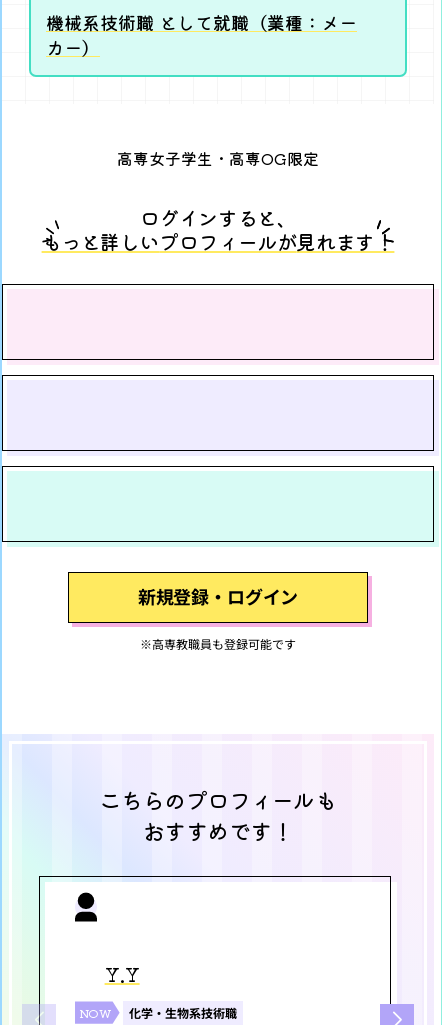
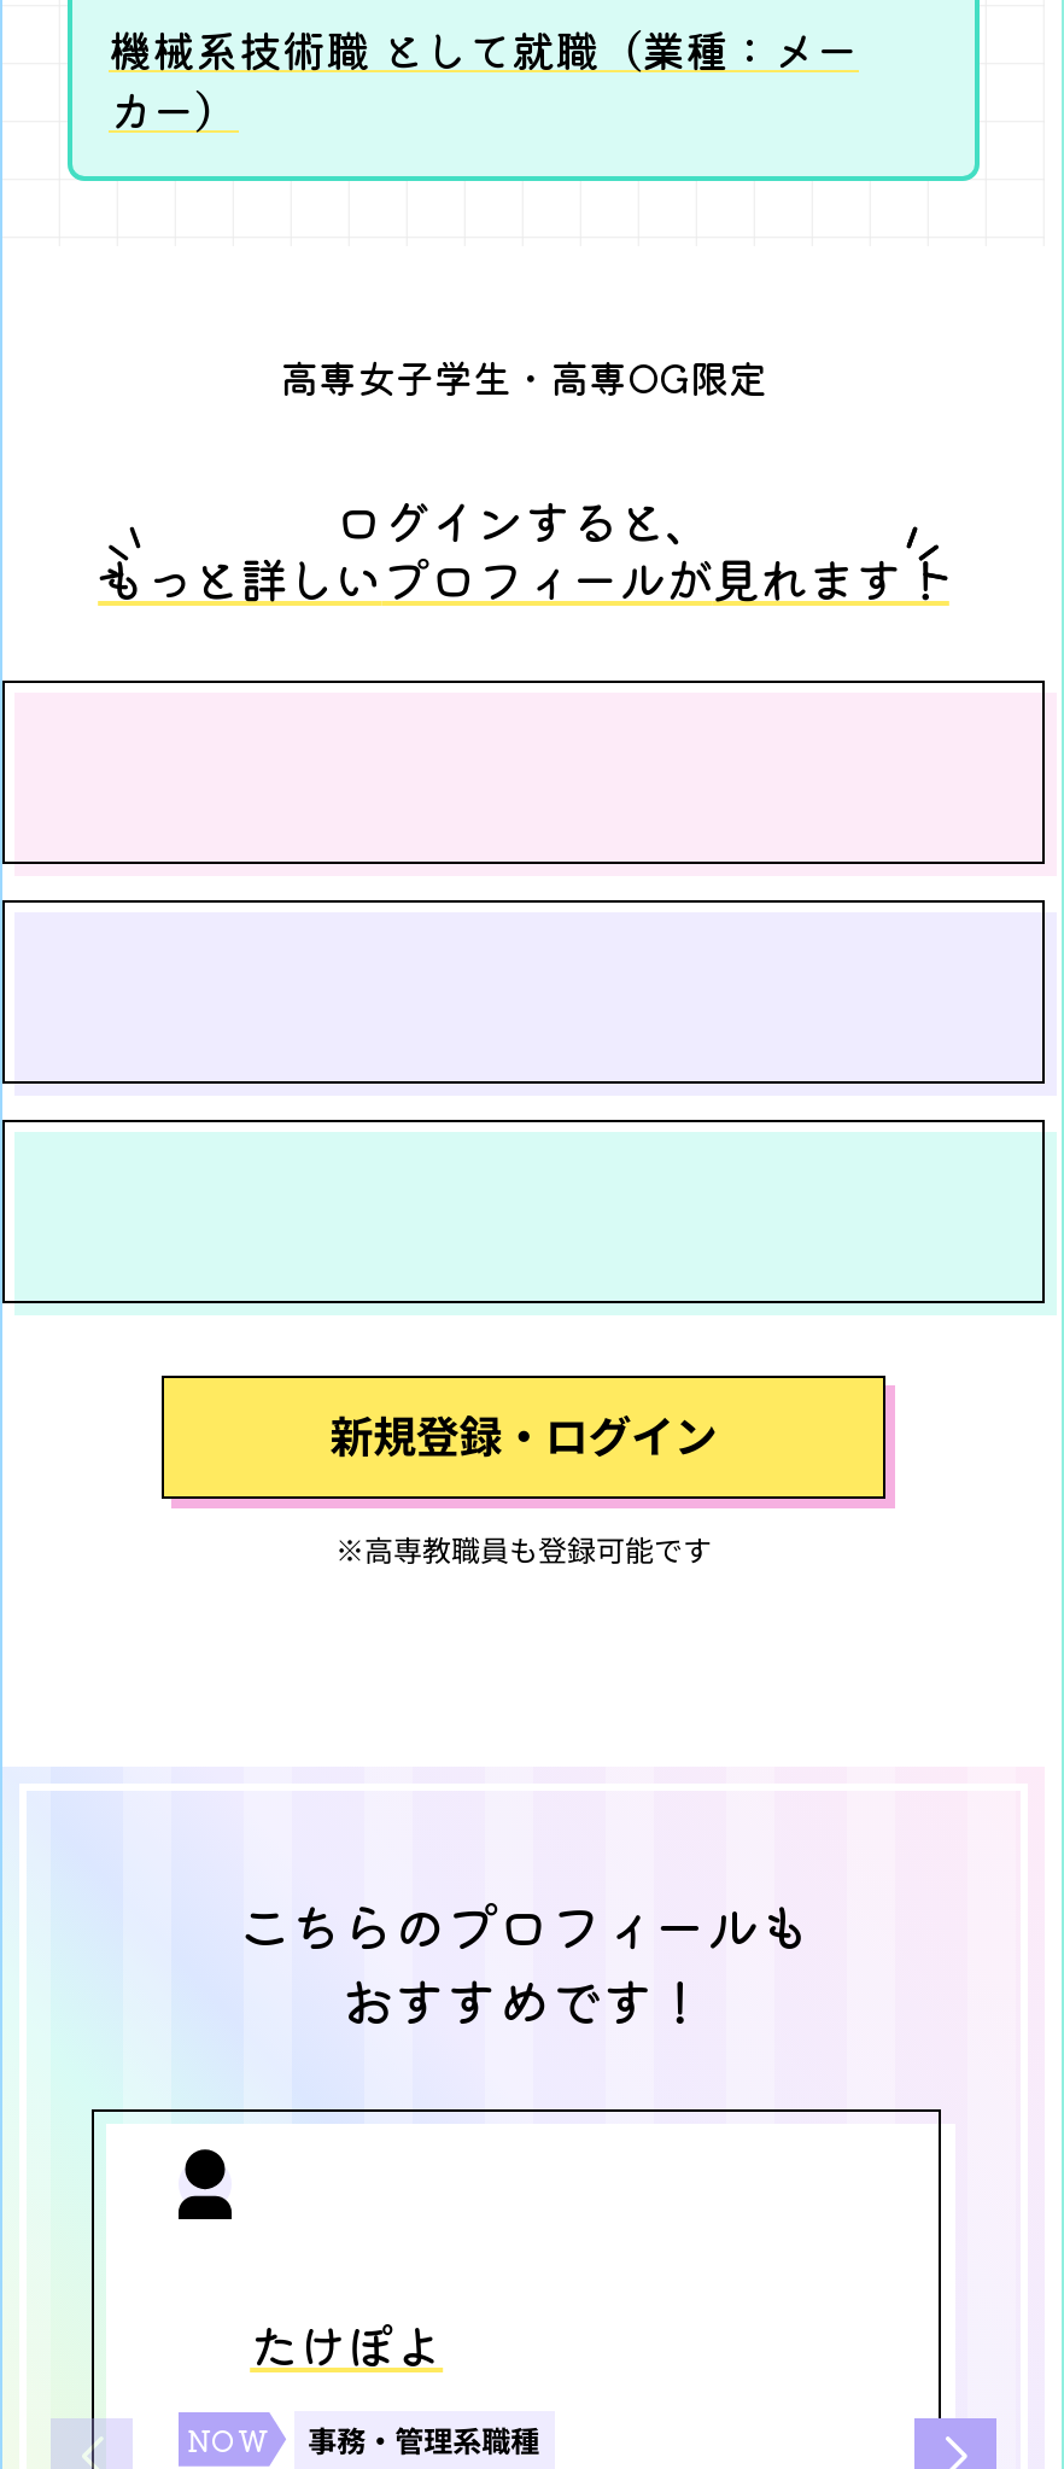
- Y.Y
+ たけぽよ

- 化学・生物系技術職
+ 事務・管理系職種
